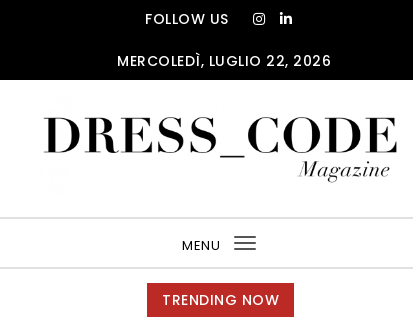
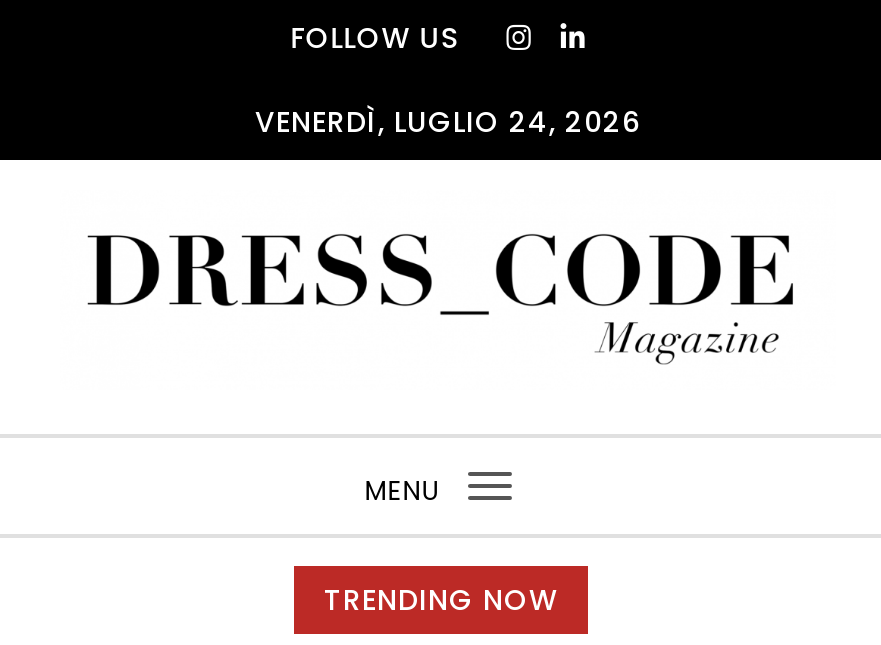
- MERCOLEDÌ, LUGLIO 22, 2026
+ VENERDÌ, LUGLIO 24, 2026
